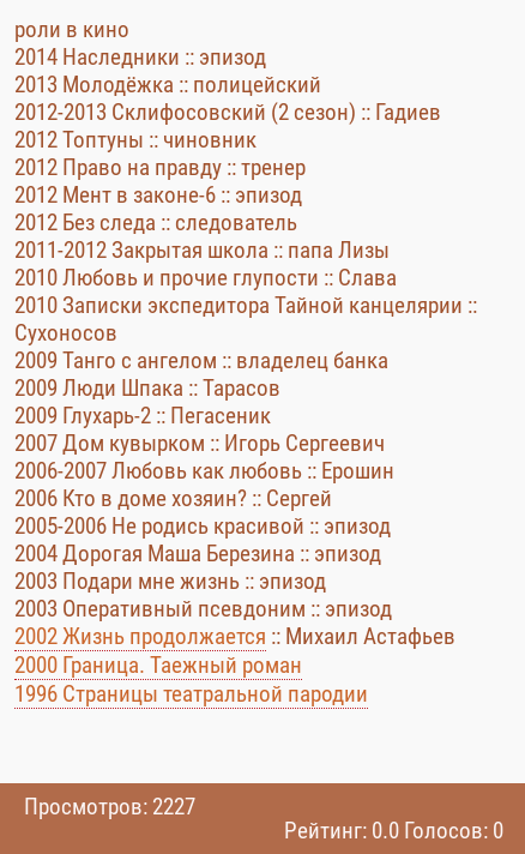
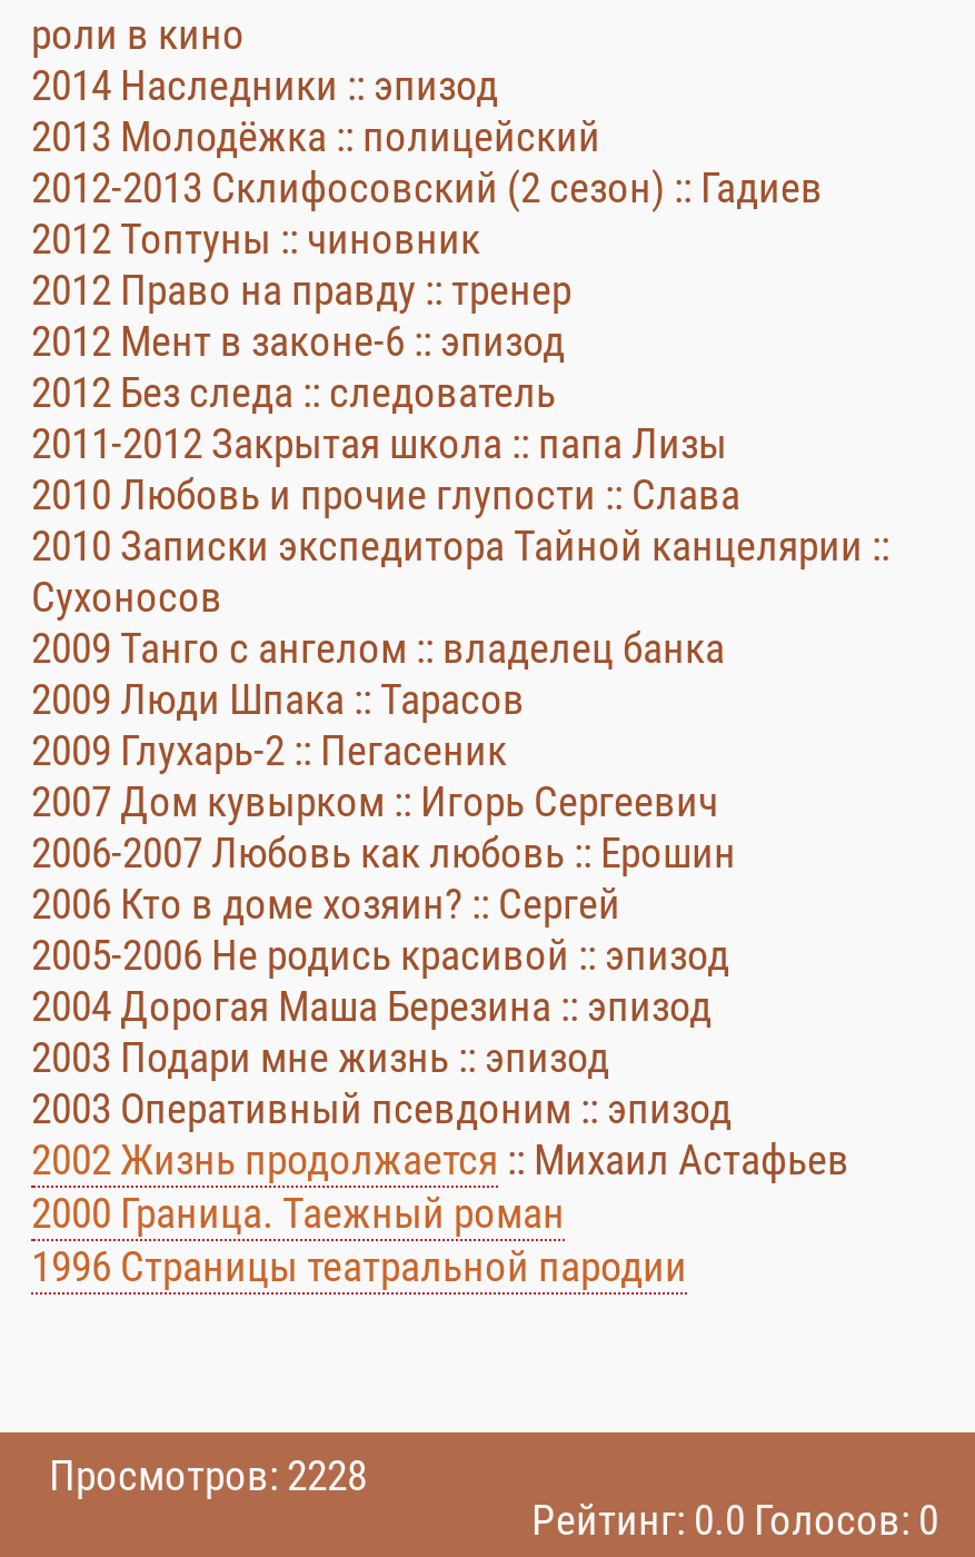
- Просмотров: 2227
+ Просмотров: 2228
